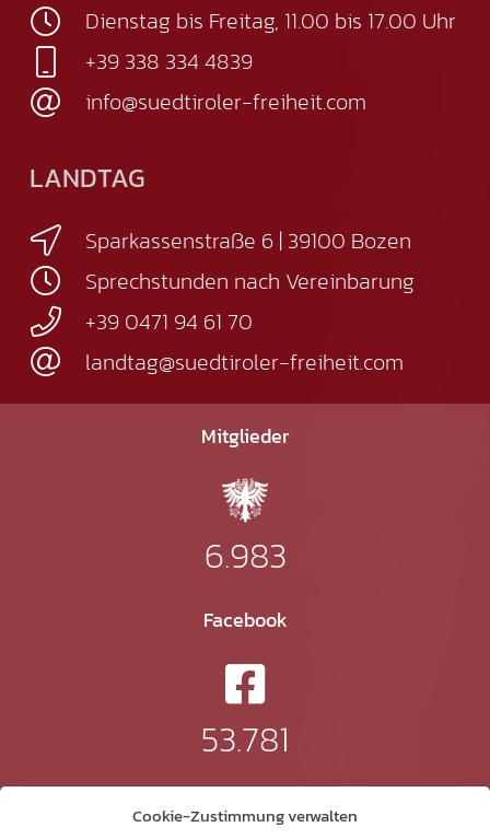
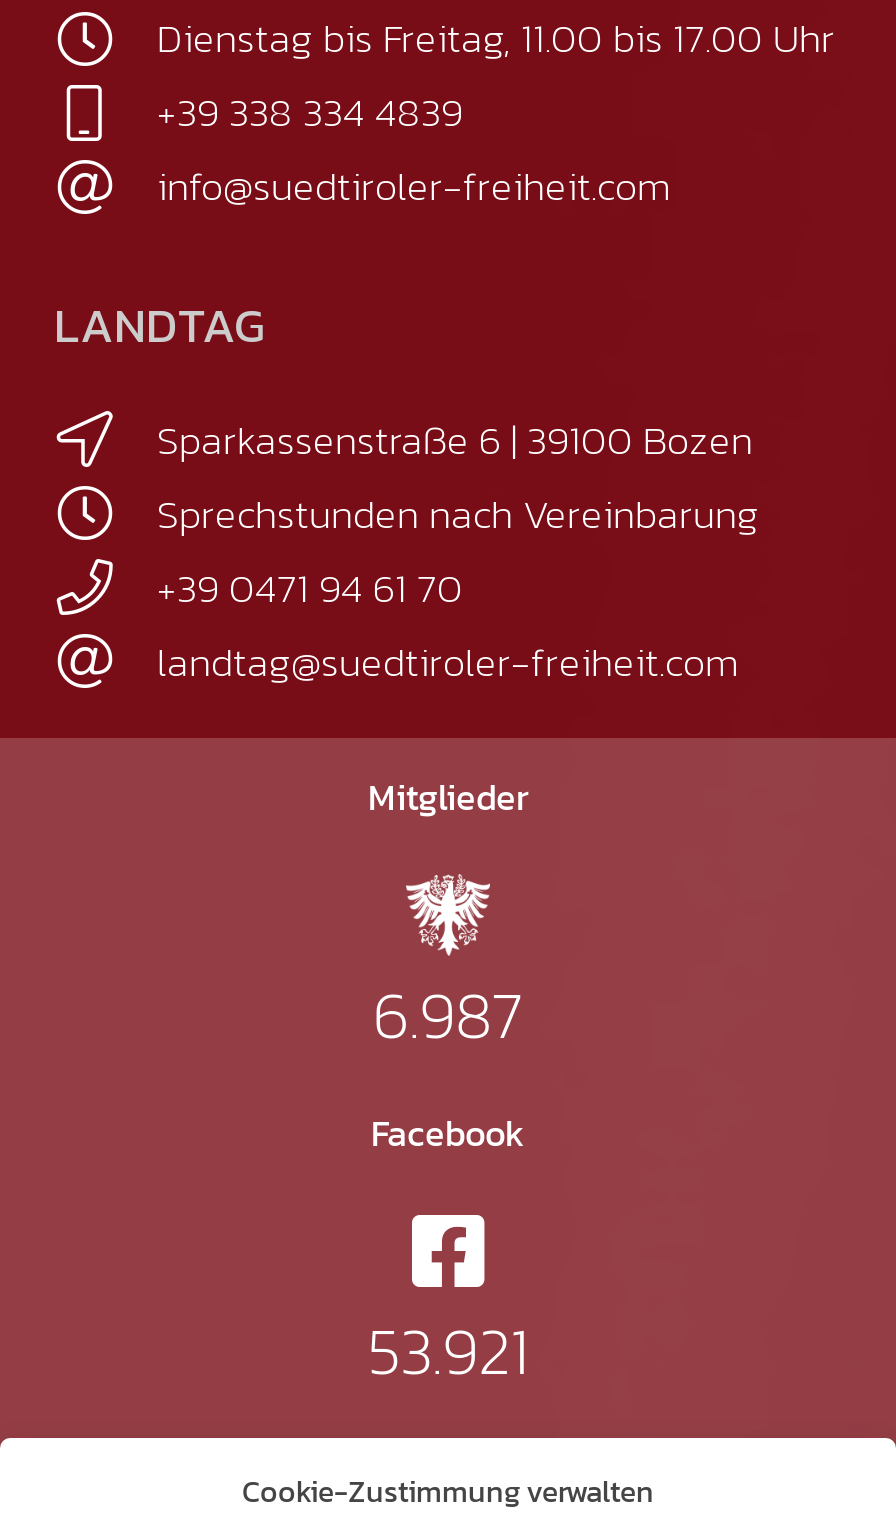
- 6.983
+ 6.987

- 53.781
+ 53.921
